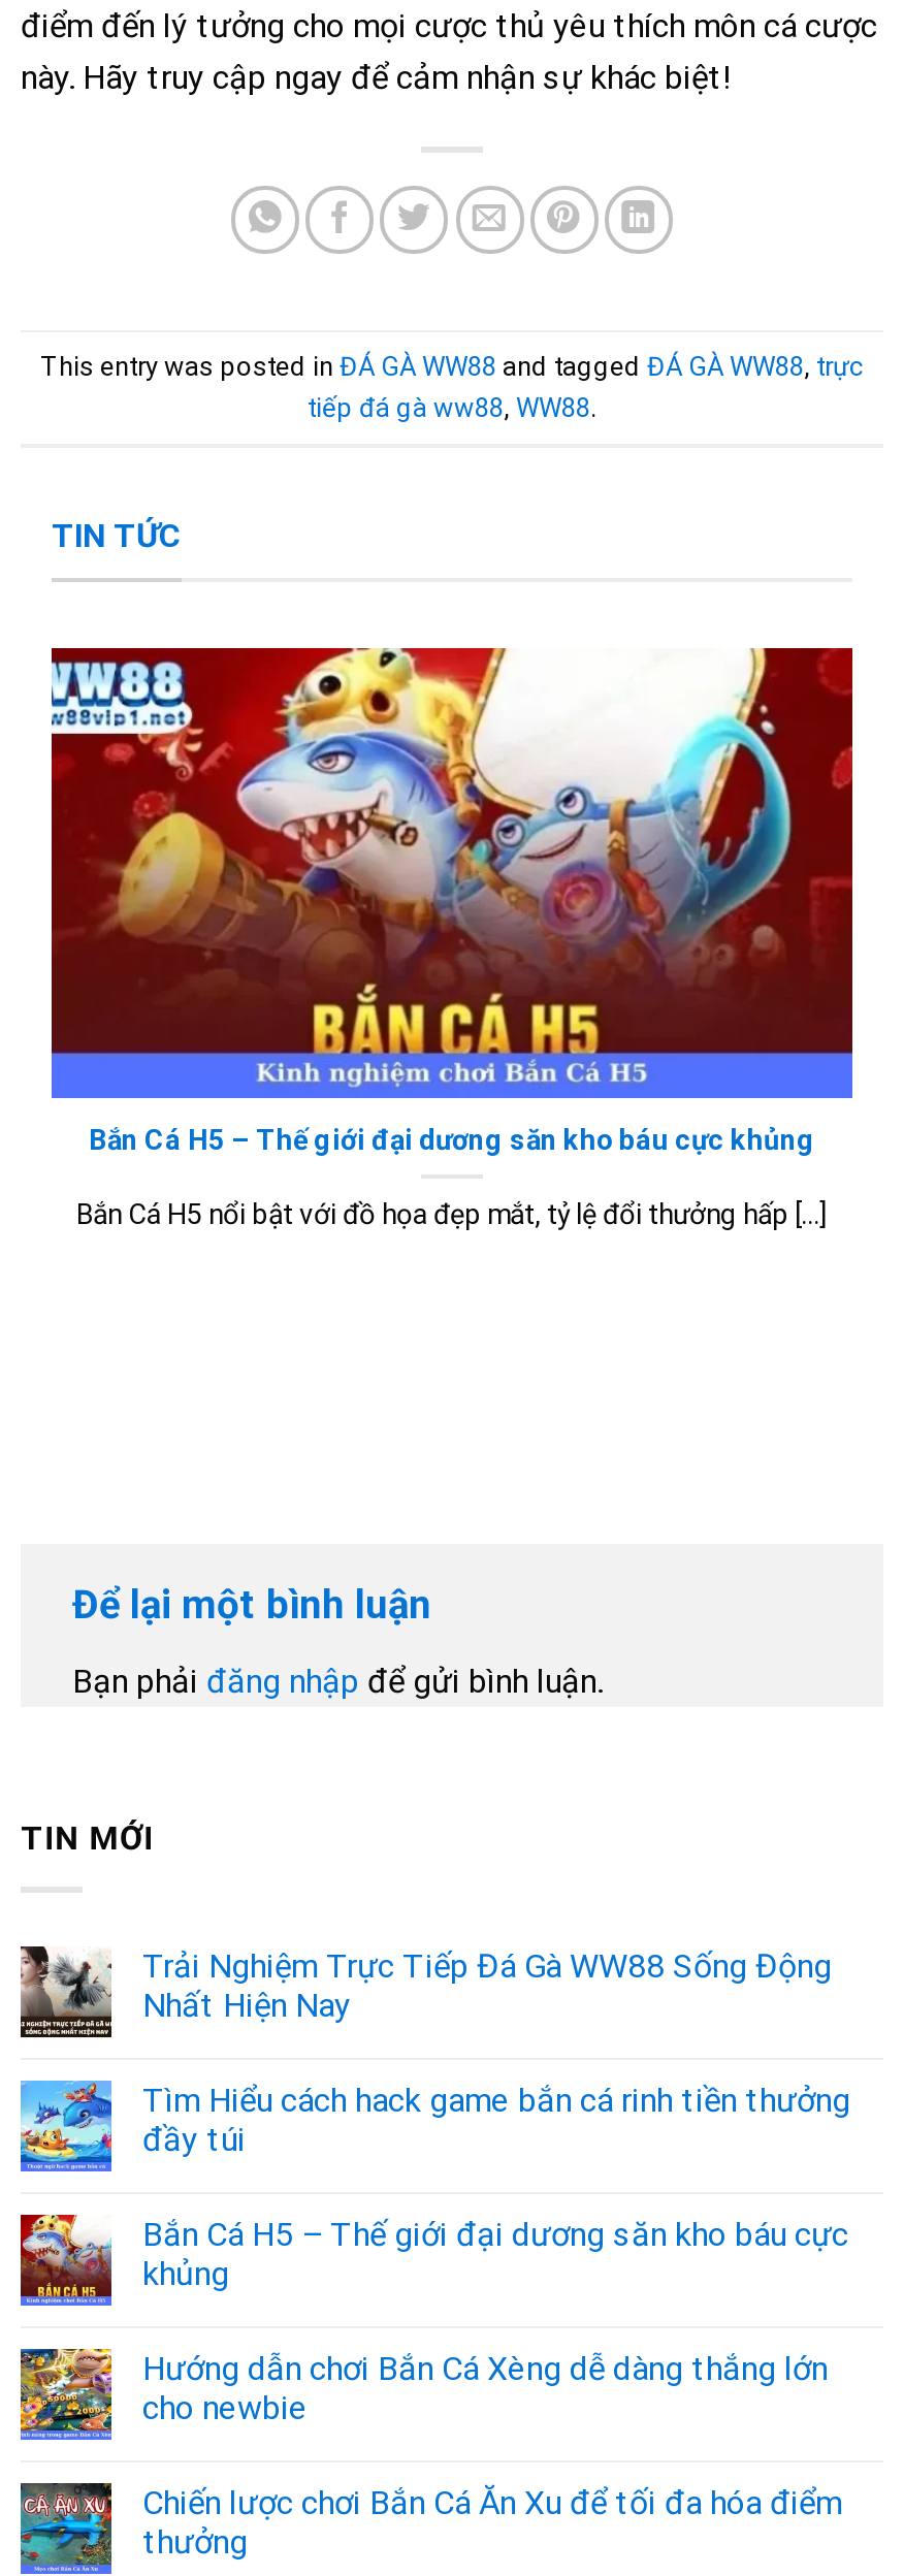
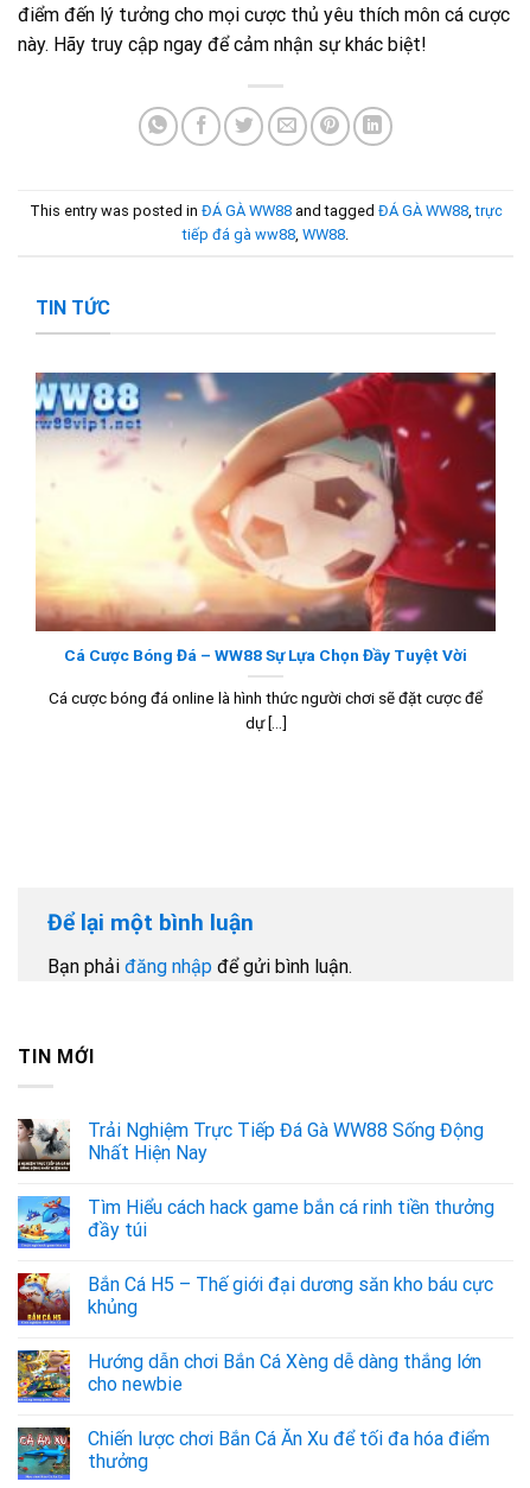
- [image]
- Bắn Cá H5 – Thế giới đại dương săn kho báu cực khủng
+ [image]
+ Cá Cược Bóng Đá – WW88 Sự Lựa Chọn Đầy Tuyệt Vời

- Bắn Cá H5 nổi bật với đồ họa đẹp mắt, tỷ lệ đổi thưởng hấp [...]
+ Cá cược bóng đá online là hình thức người chơi sẽ đặt cược để
+ dự [...]
